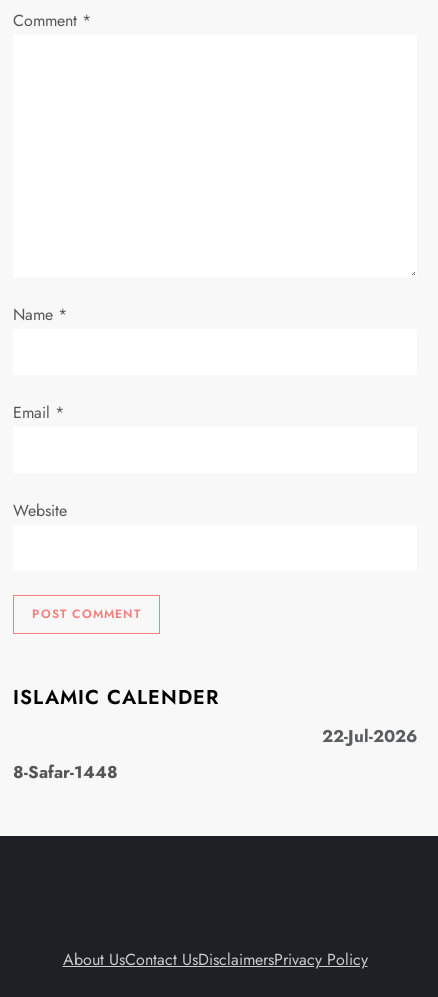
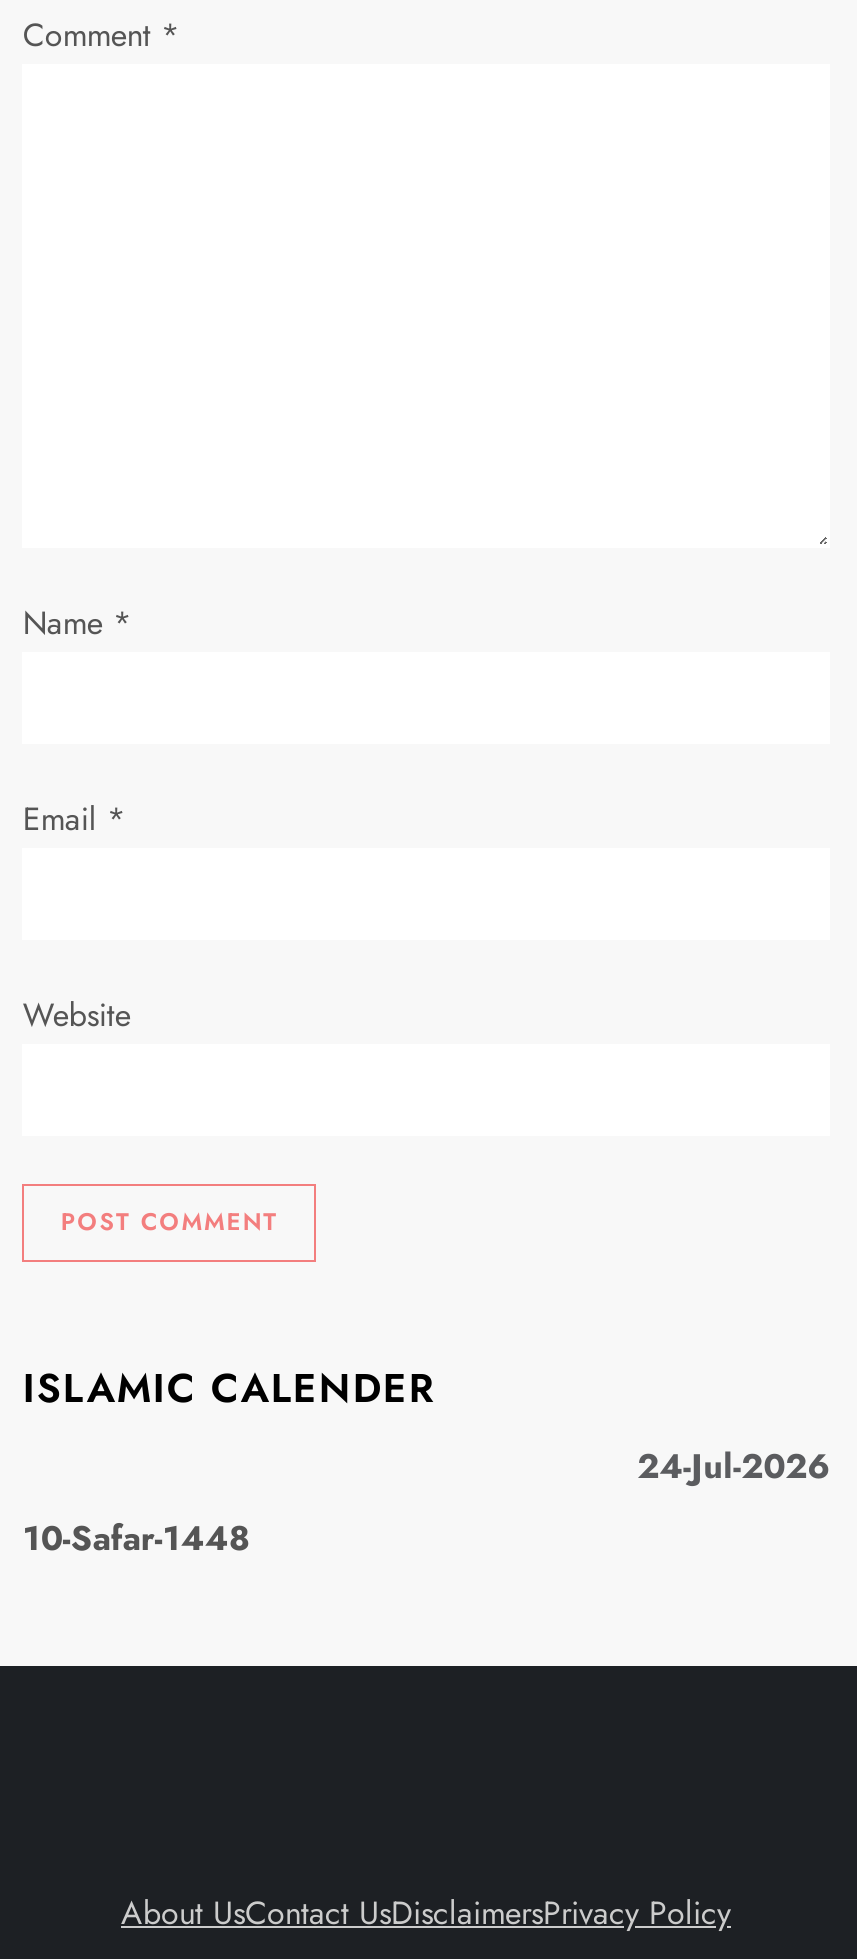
- 22-Jul-2026
+ 24-Jul-2026

- 8-Safar-1448
+ 10-Safar-1448
